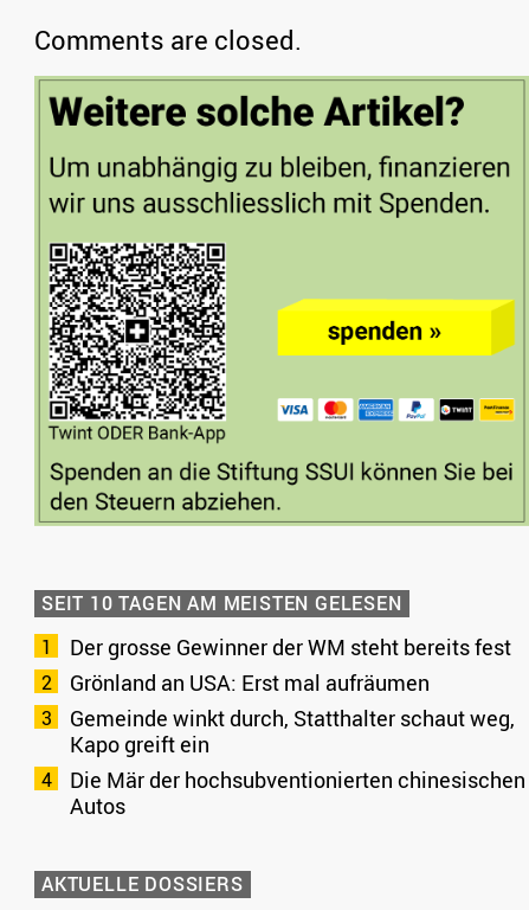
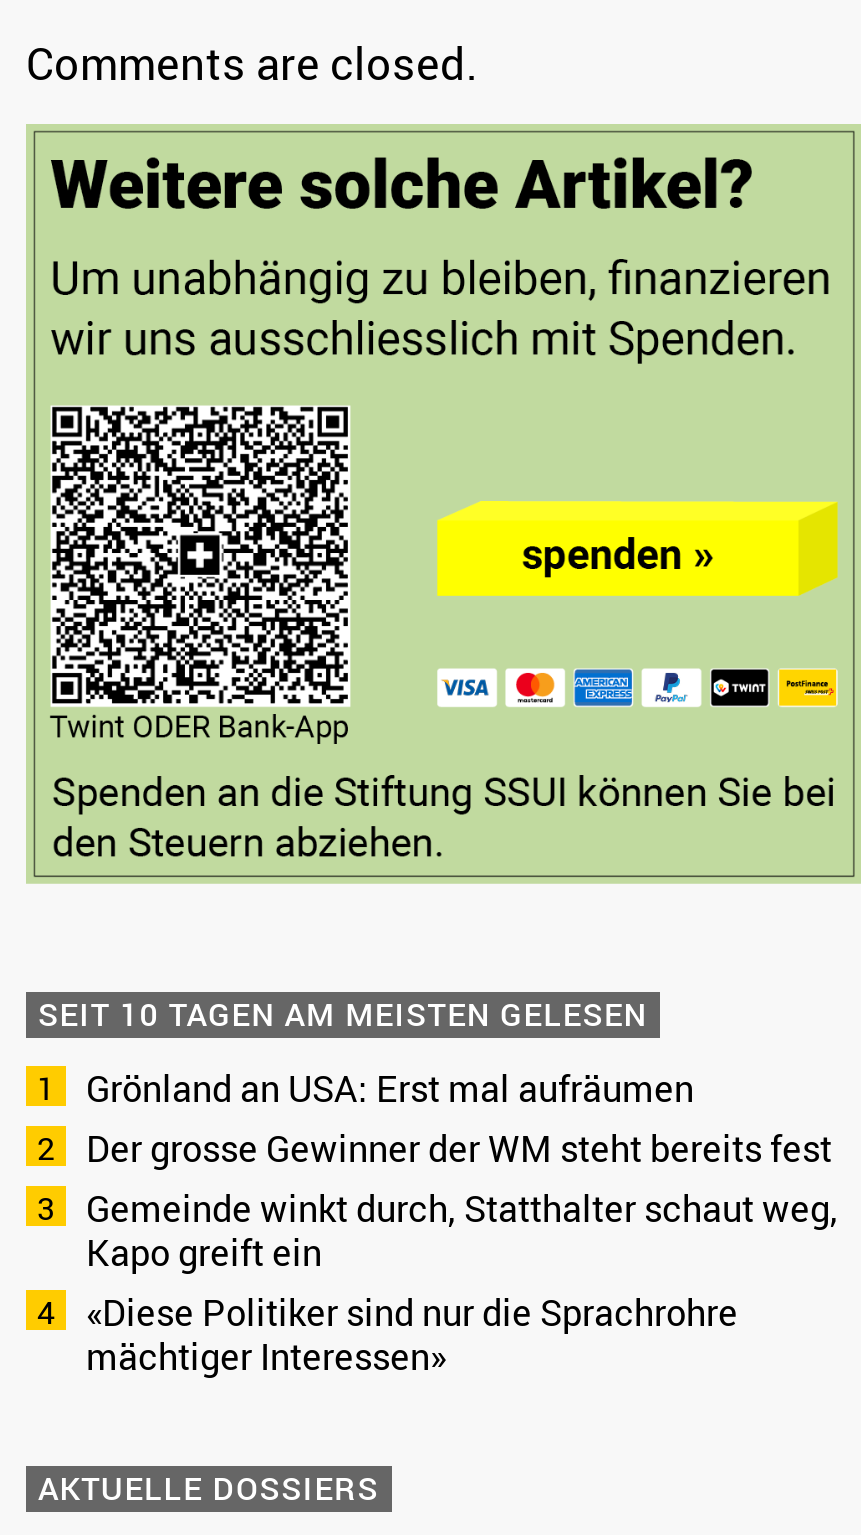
moved down: Der grosse Gewinner der WM steht bereits fest

moved up: Grönland an USA: Erst mal aufräumen

- Die Mär der hochsubventionierten chinesischen
- Autos
+ «Diese Politiker sind nur die Sprachrohre
+ mächtiger Interessen»
